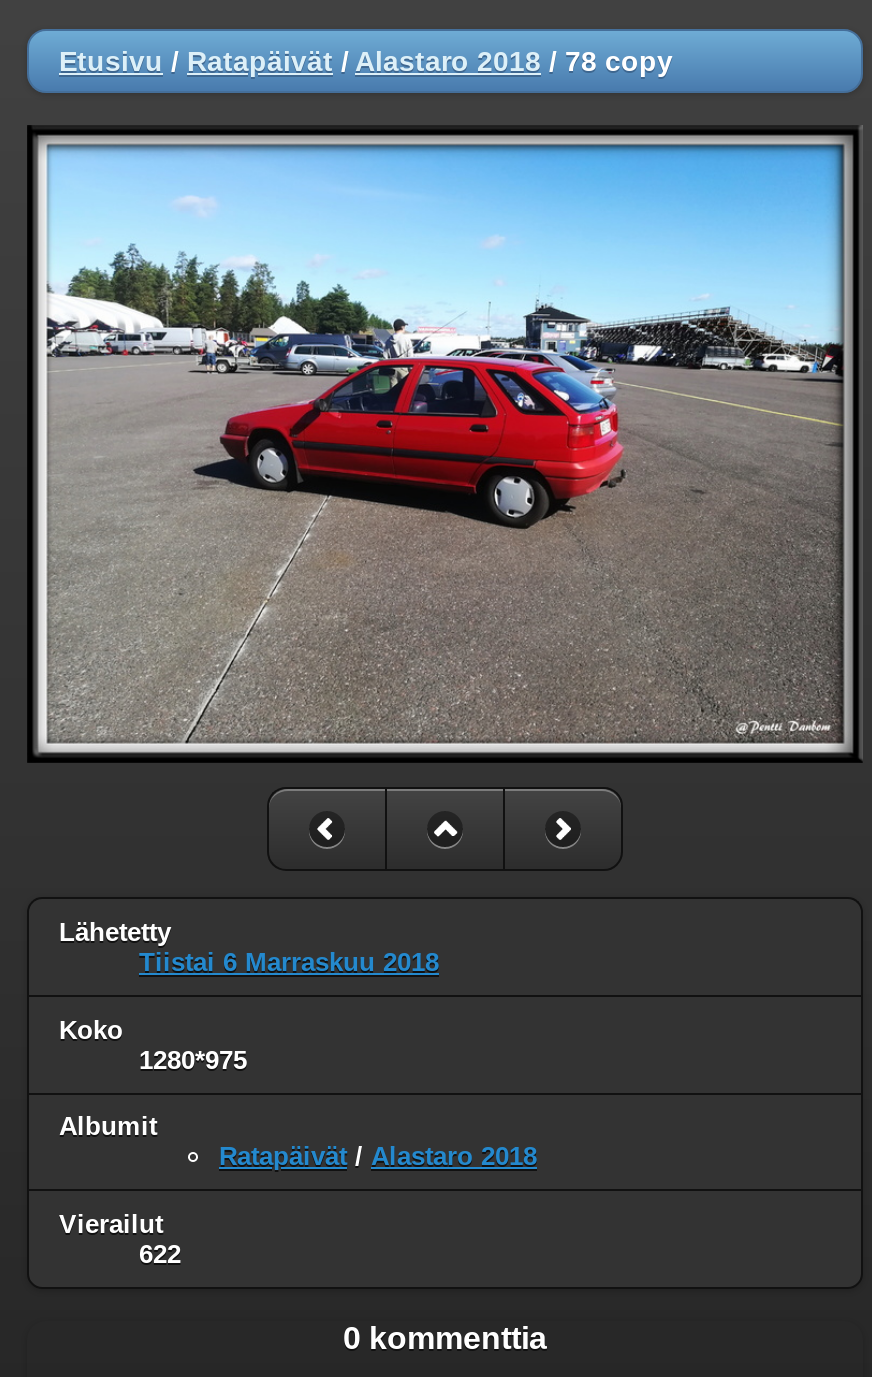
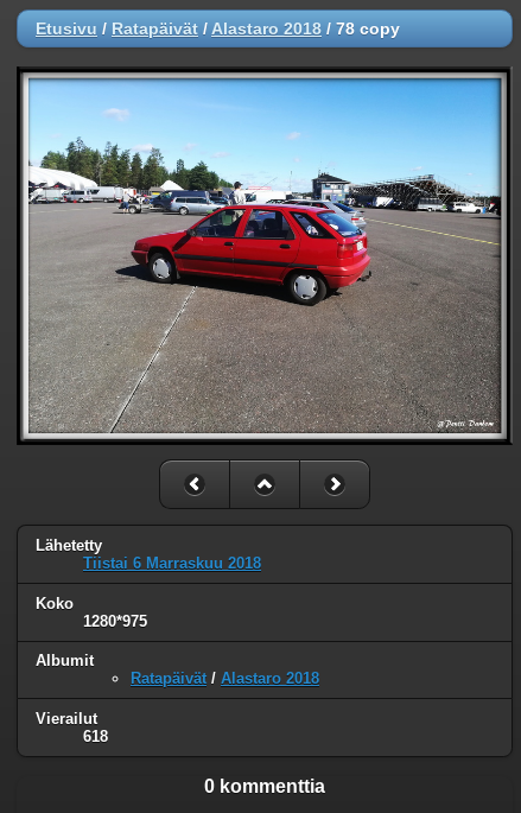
- 622
+ 618
